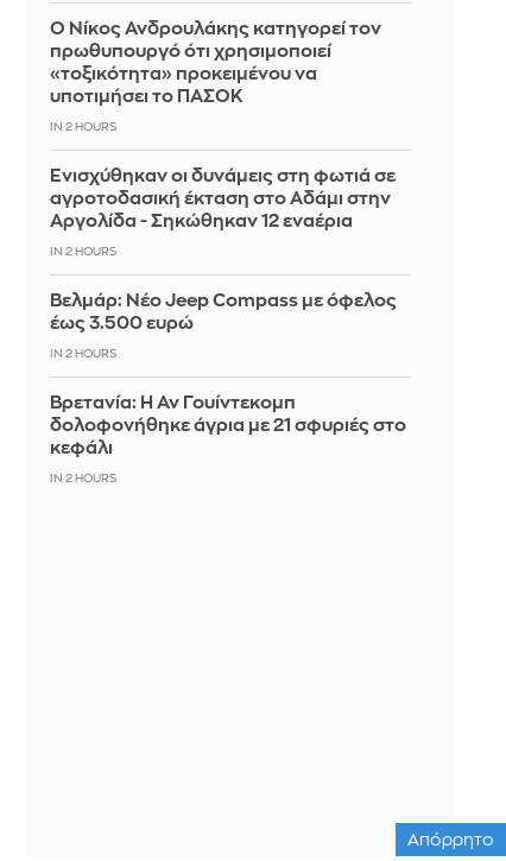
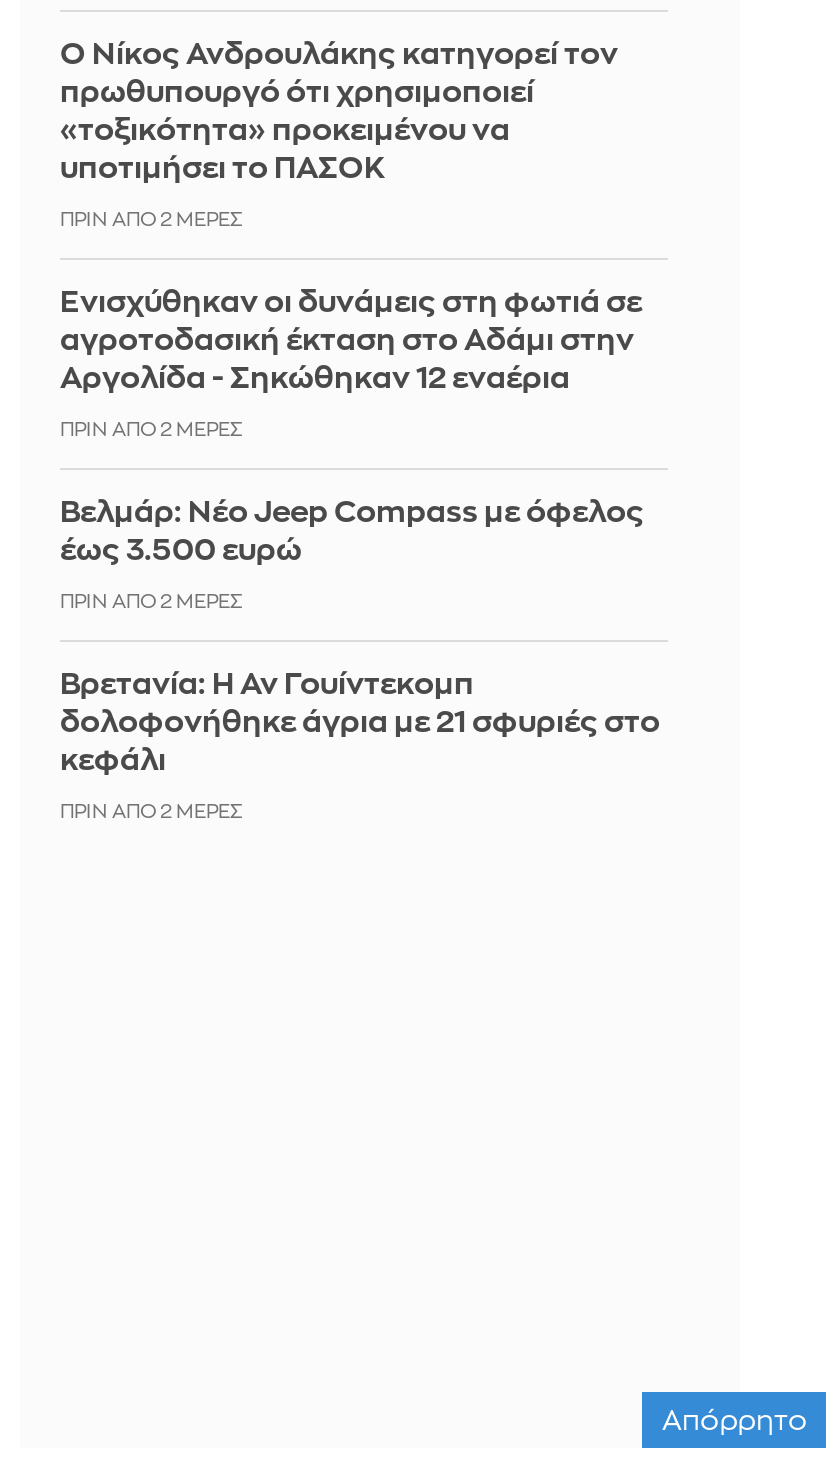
- IN 2 HOURS
+ ΠΡΙΝ ΑΠΌ 2 ΜΈΡΕΣ

- IN 2 HOURS
+ ΠΡΙΝ ΑΠΌ 2 ΜΈΡΕΣ

- IN 2 HOURS
+ ΠΡΙΝ ΑΠΌ 2 ΜΈΡΕΣ

- IN 2 HOURS
+ ΠΡΙΝ ΑΠΌ 2 ΜΈΡΕΣ
